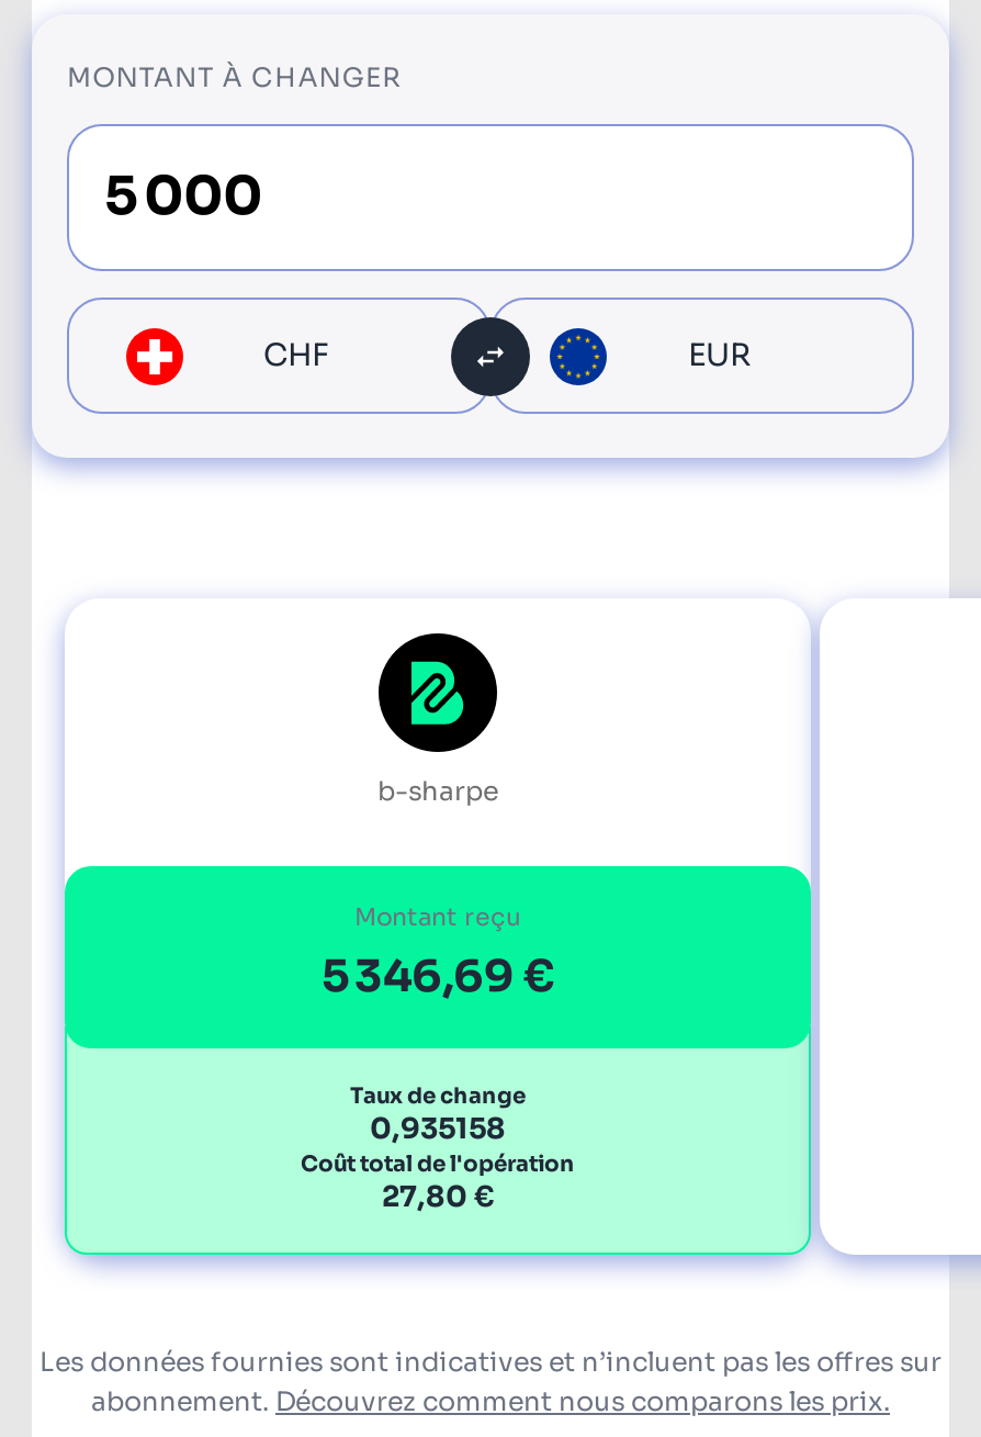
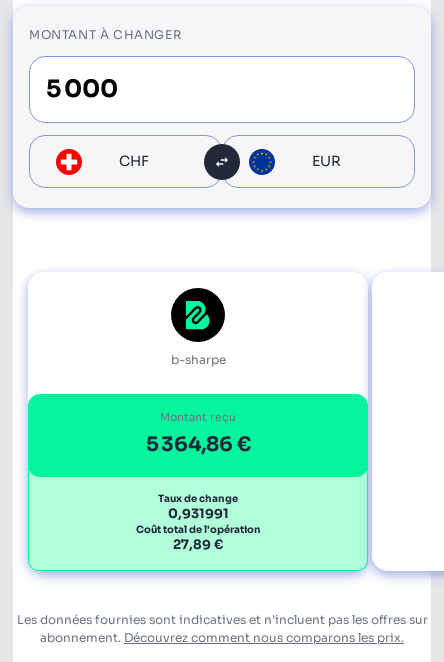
- 5 346,69 €
+ 5 364,86 €

- 0,935158
+ 0,931991

- 27,80 €
+ 27,89 €
